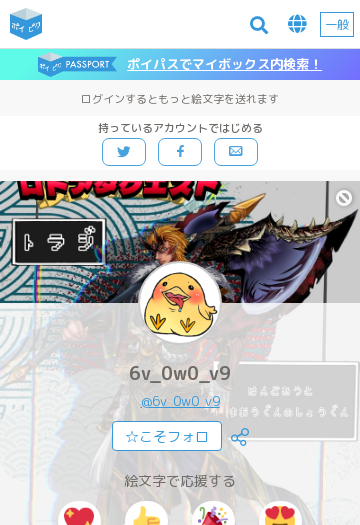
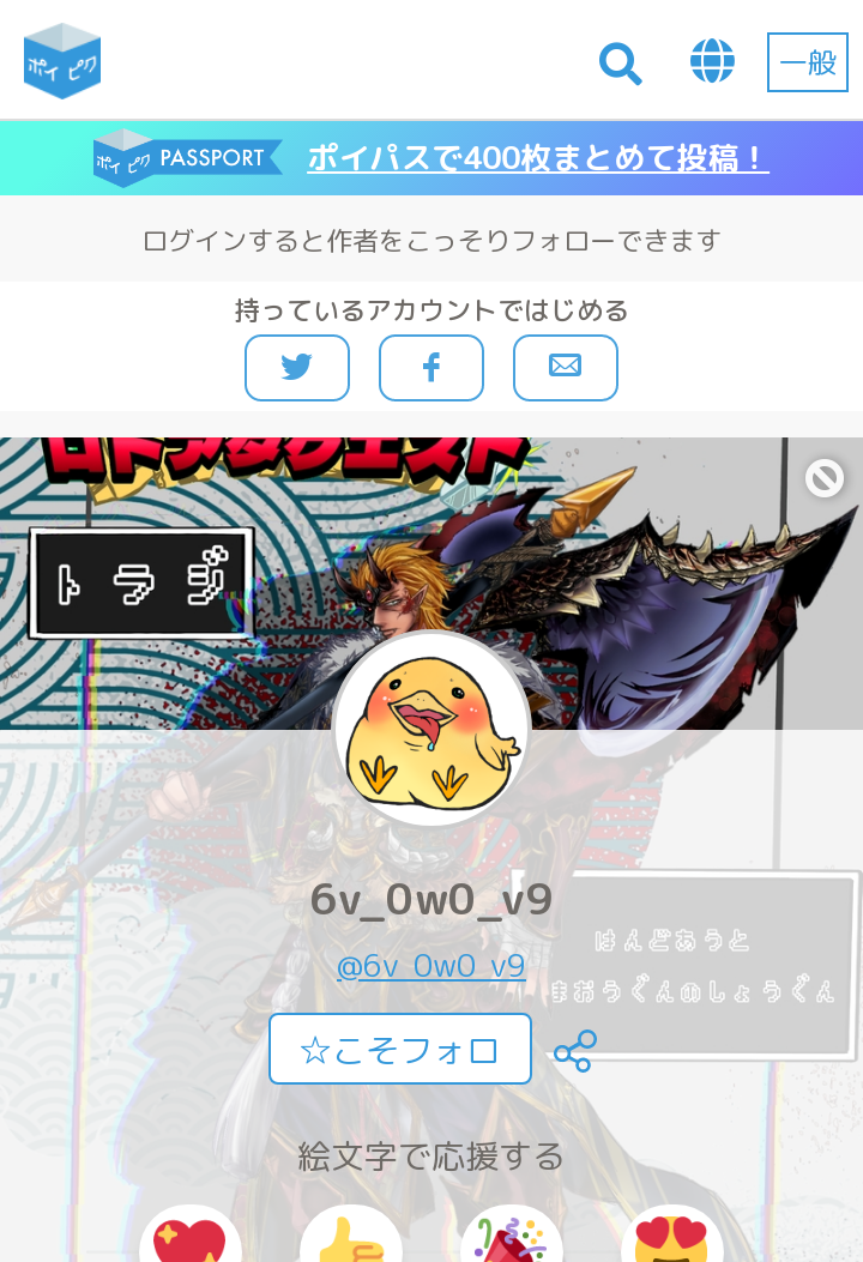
- ポイパスでマイボックス内検索！
+ ポイパスで400枚まとめて投稿！

- ログインするともっと絵文字を送れます
+ ログインすると作者をこっそりフォローできます
